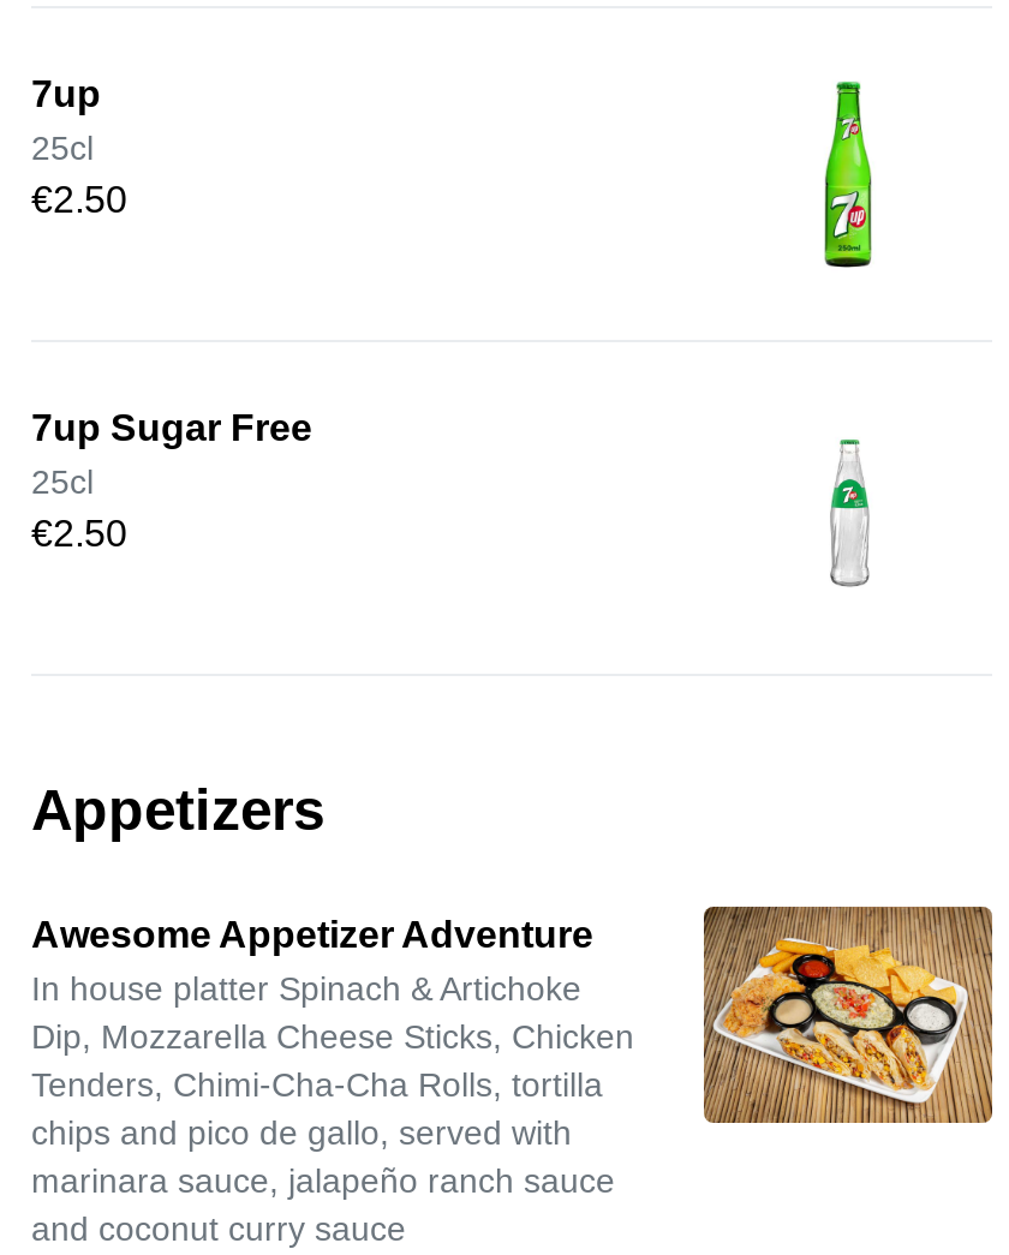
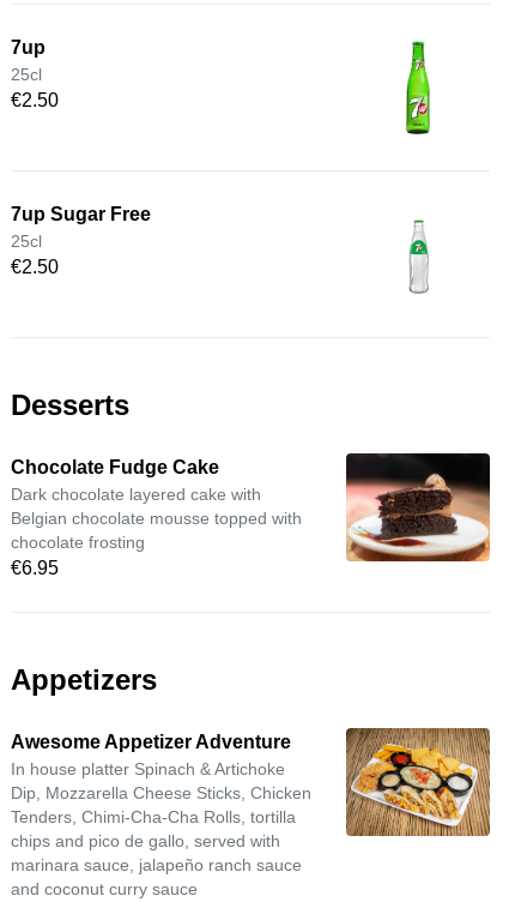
+ [image]
+ Desserts
+ Chocolate Fudge Cake
+ Dark chocolate layered cake with
+ Belgian chocolate mousse topped with
+ chocolate frosting
+ €6.95
